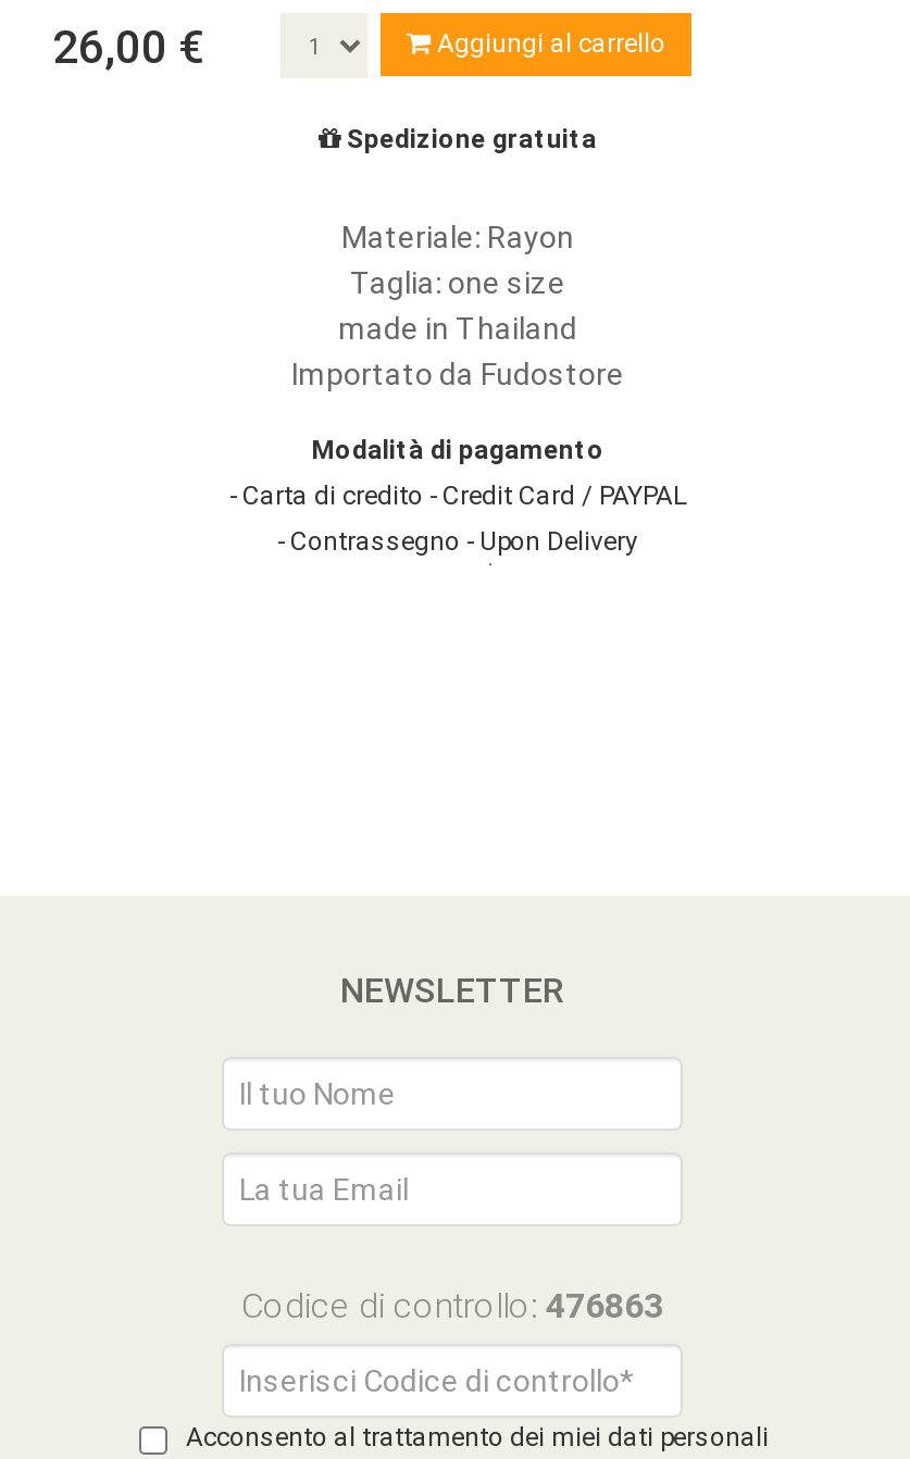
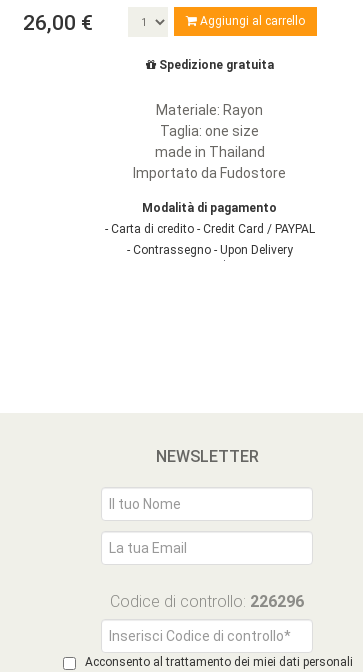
- Codice di controllo: 476863
+ Codice di controllo: 226296
